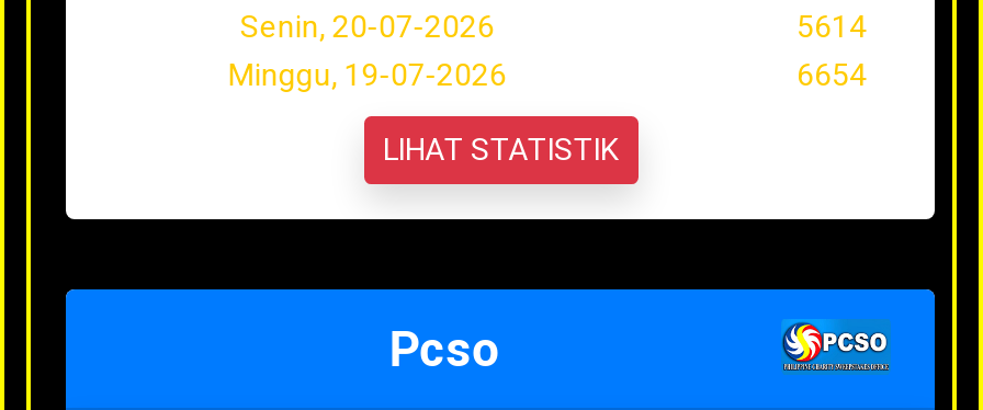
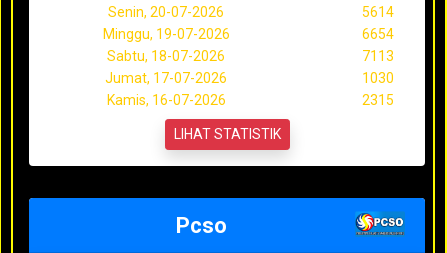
+ Sabtu, 18-07-2026
+ 7113
+ Jumat, 17-07-2026
+ 1030
+ Kamis, 16-07-2026
+ 2315
